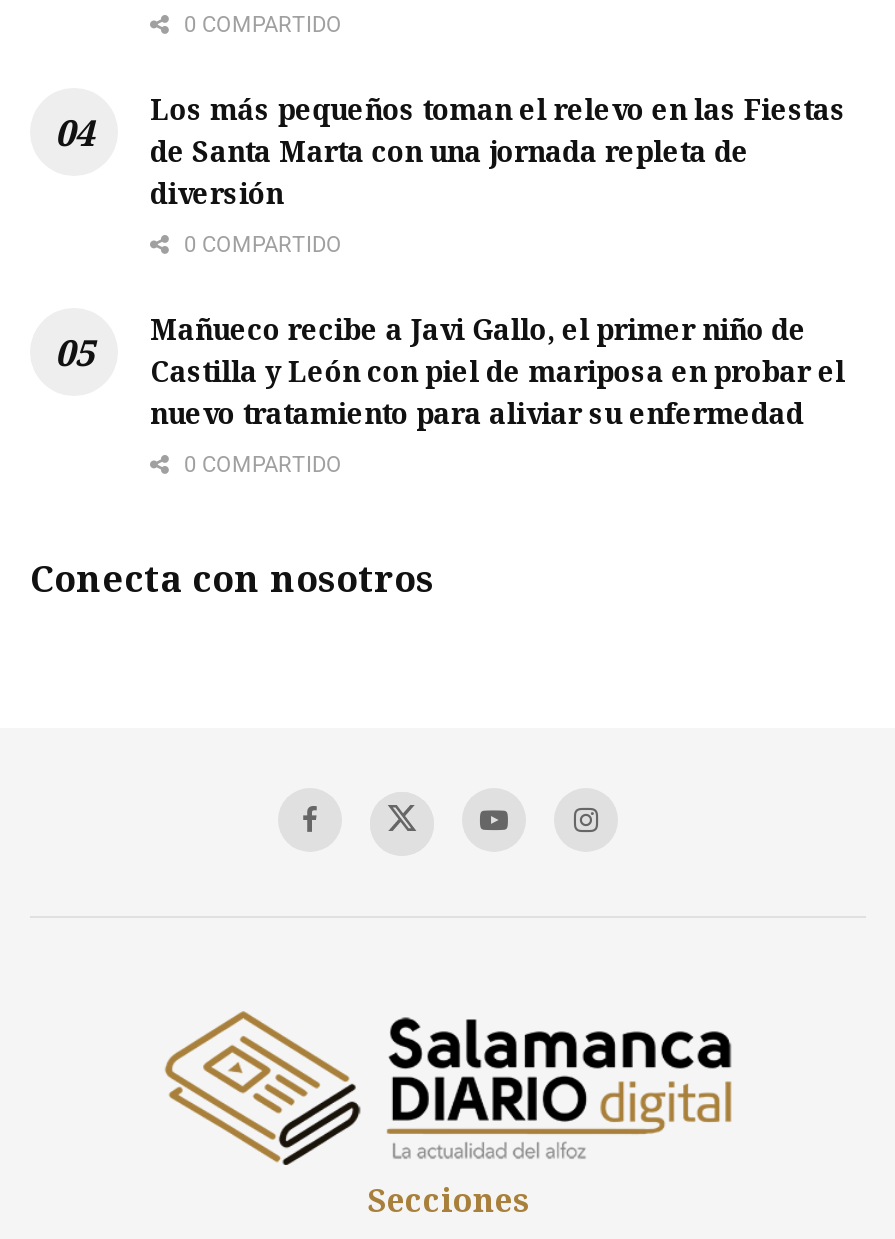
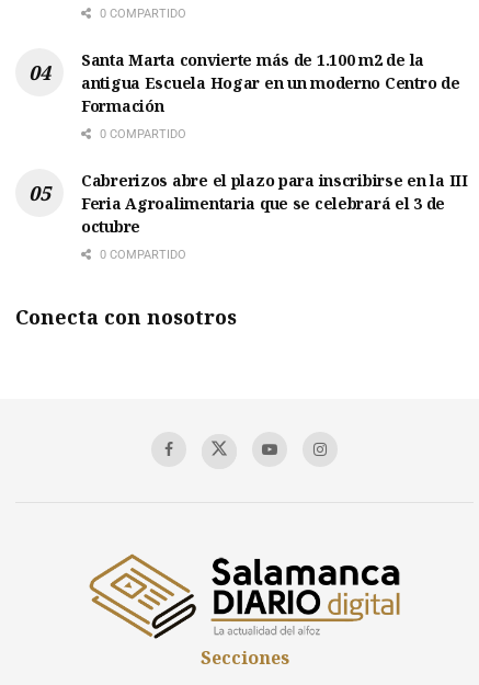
- Los más pequeños toman el relevo en las Fiestas
- de Santa Marta con una jornada repleta de
- diversión
+ Santa Marta convierte más de 1.100 m2 de la
+ antigua Escuela Hogar en un moderno Centro de
+ Formación

- Mañueco recibe a Javi Gallo, el primer niño de
- Castilla y León con piel de mariposa en probar el
- nuevo tratamiento para aliviar su enfermedad
+ Cabrerizos abre el plazo para inscribirse en la III
+ Feria Agroalimentaria que se celebrará el 3 de
+ octubre
